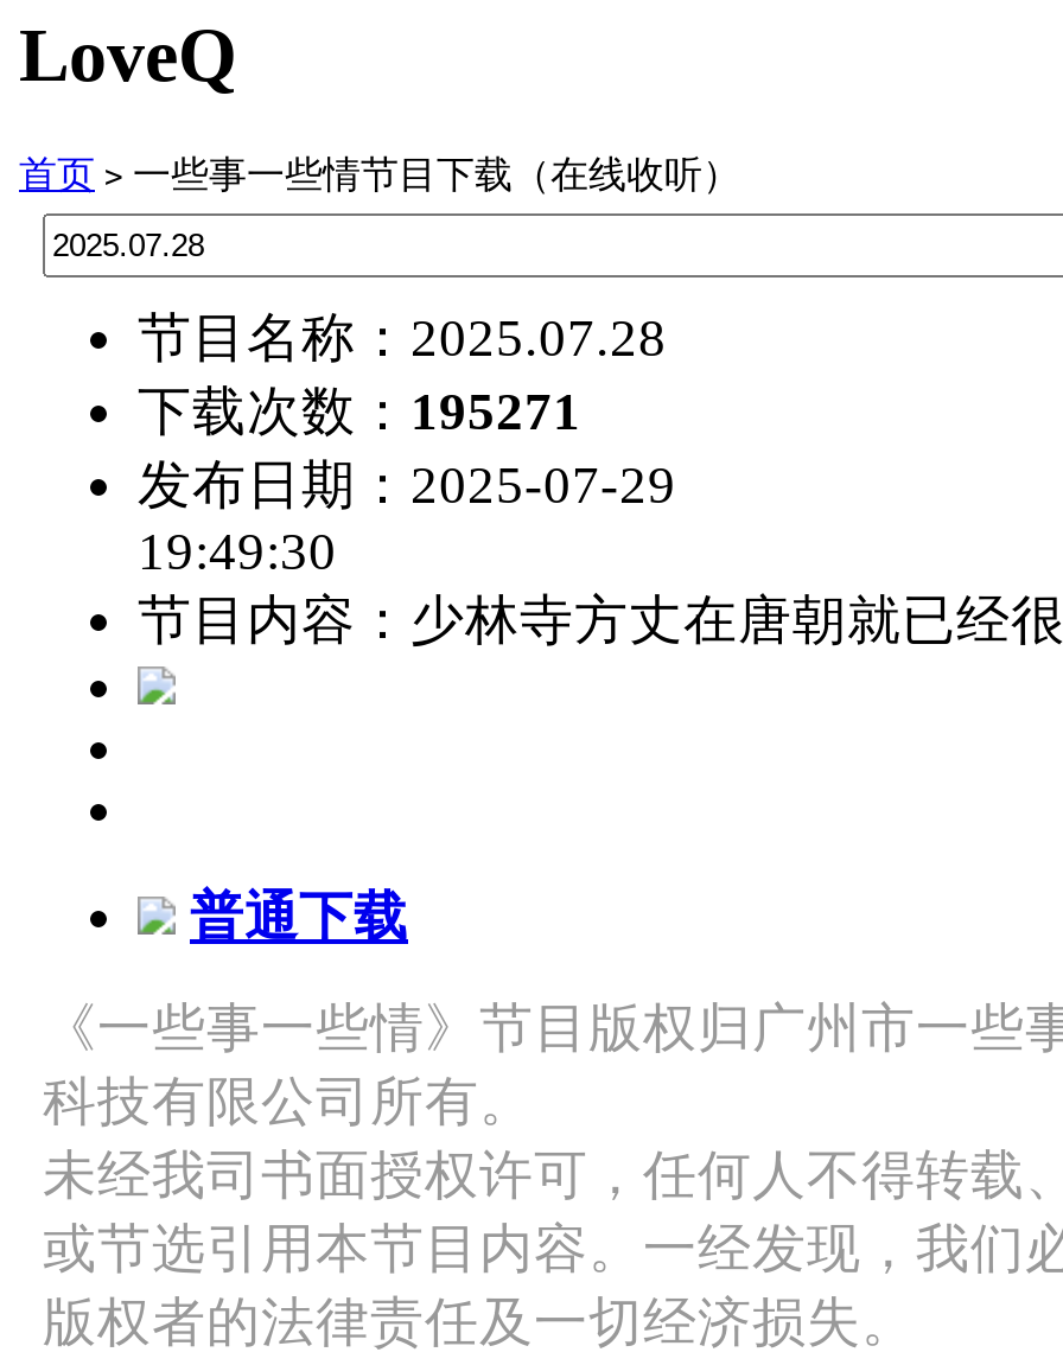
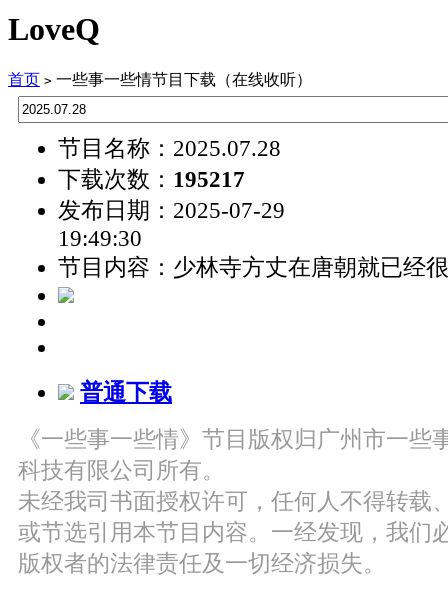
- 下载次数：195271
+ 下载次数：195217
